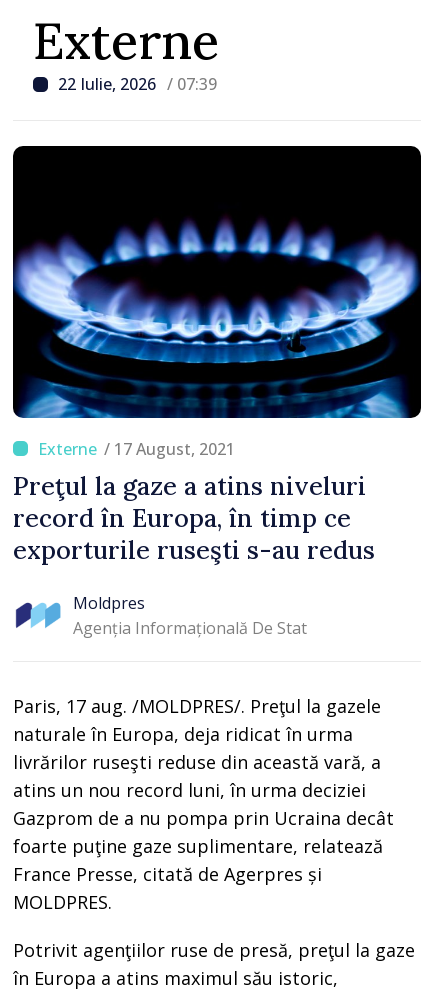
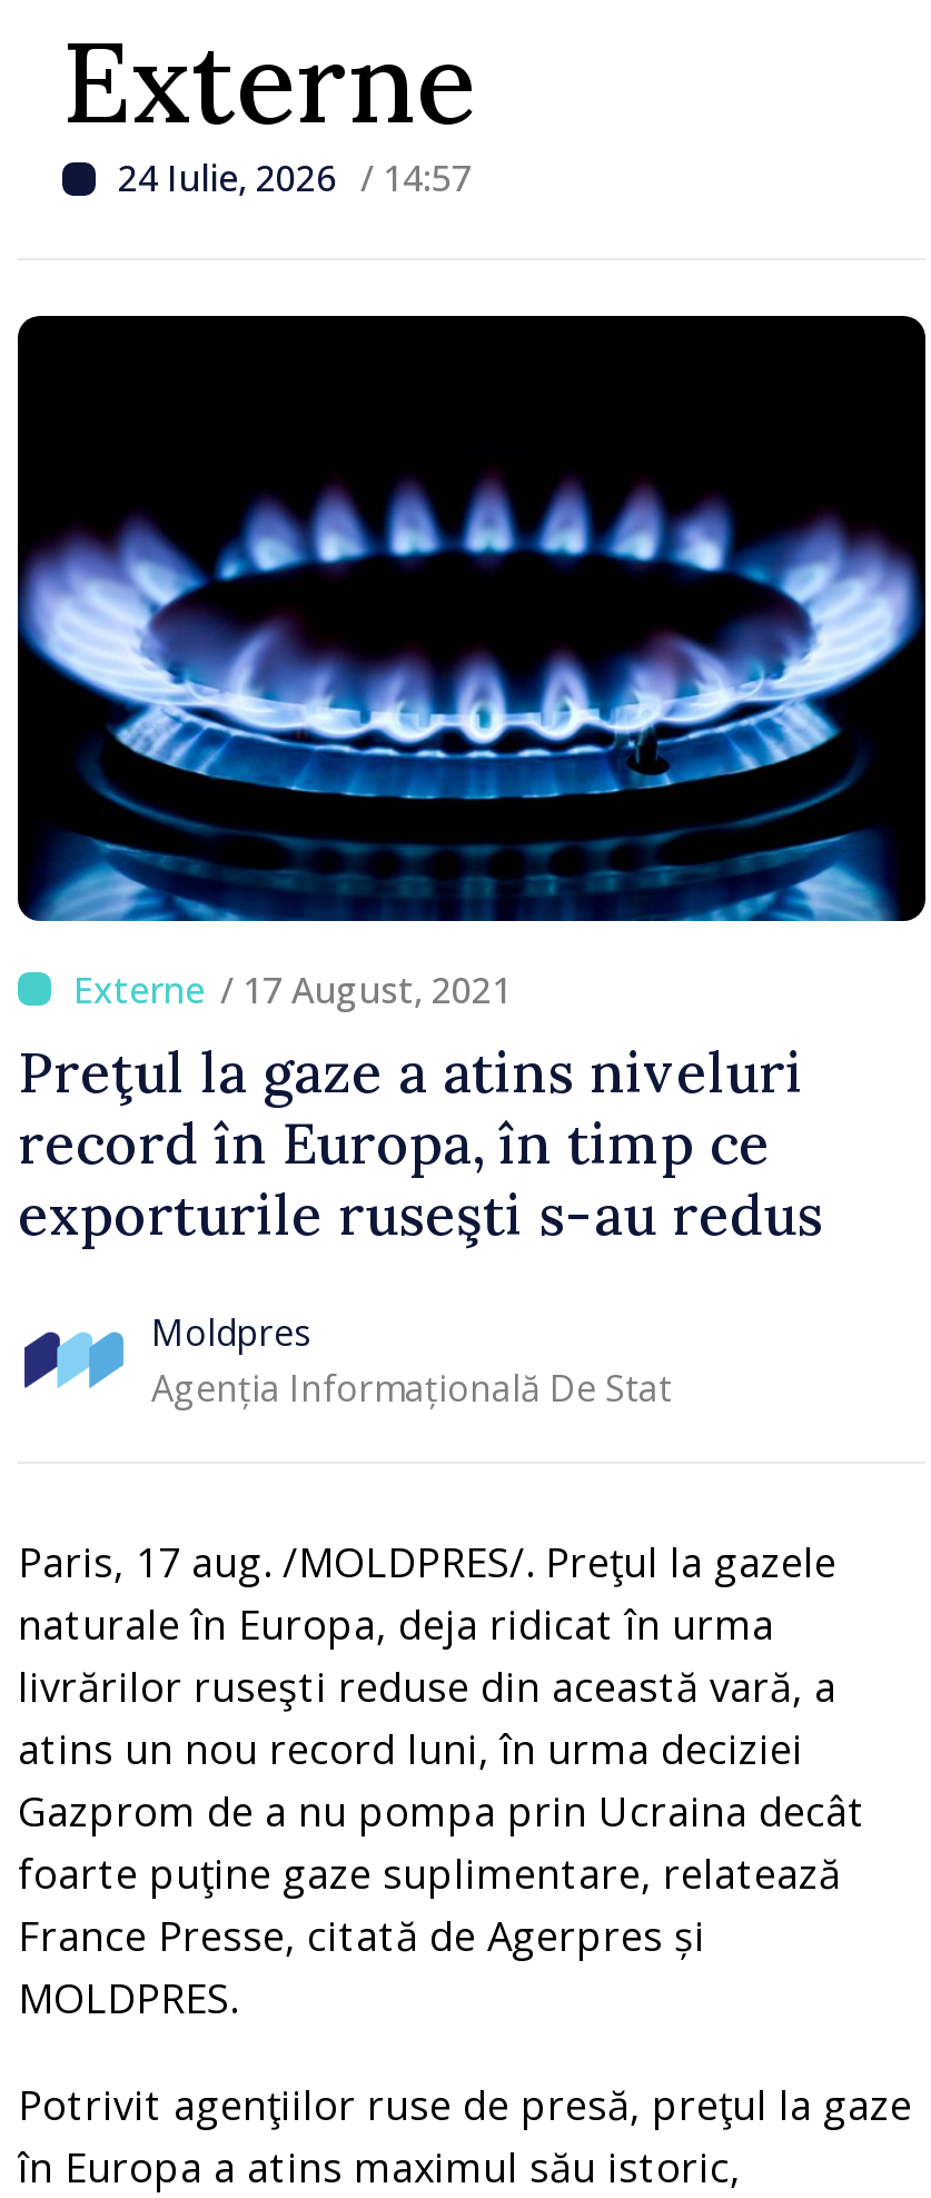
- 22 Iulie, 2026 / 07:39
+ 24 Iulie, 2026 / 14:57
